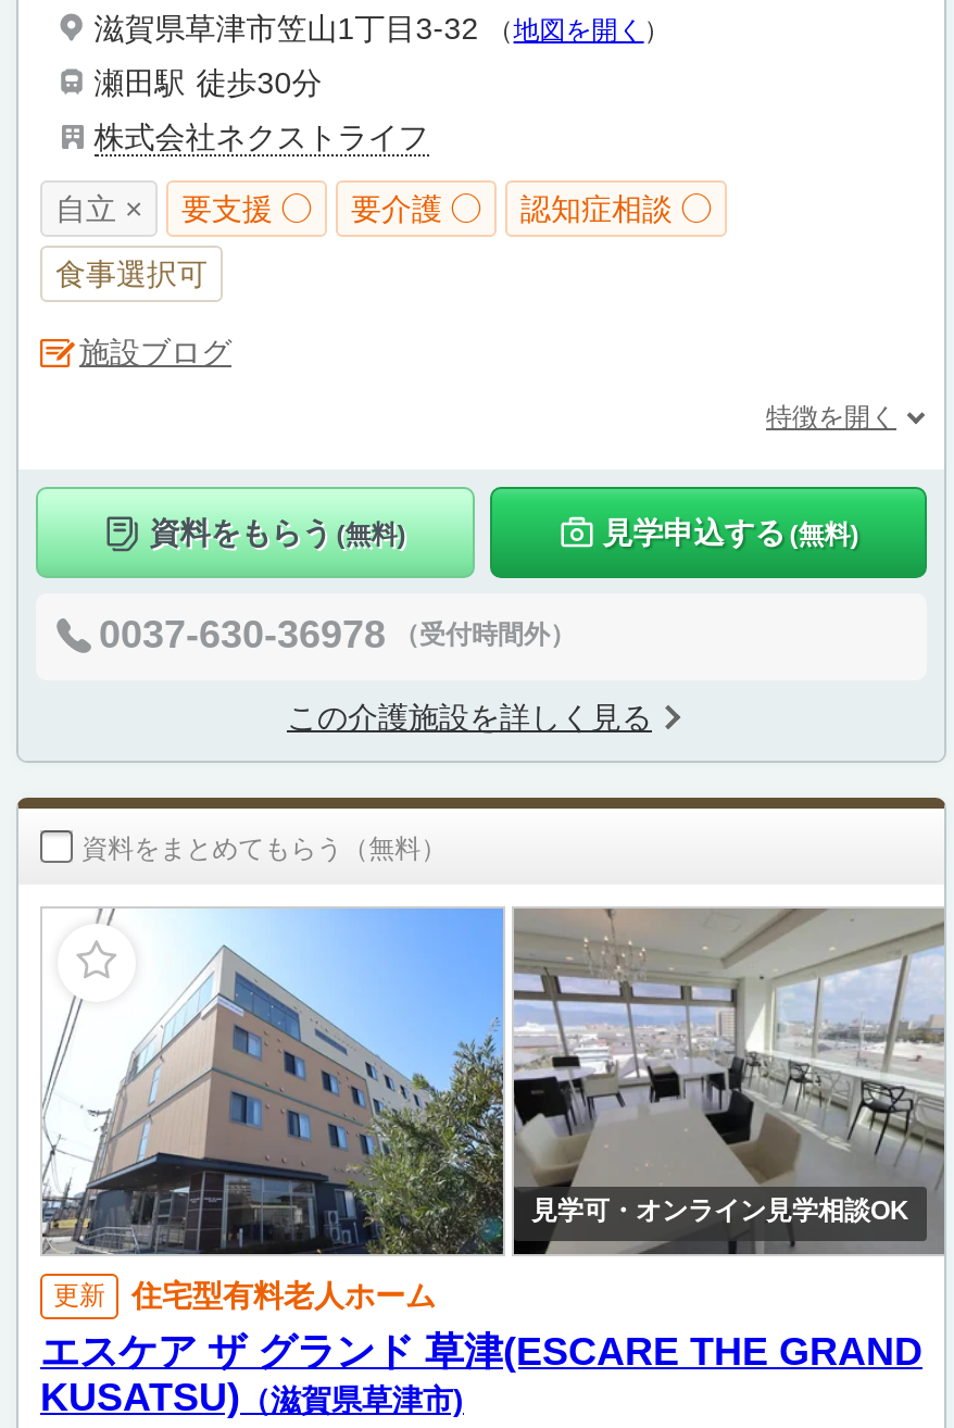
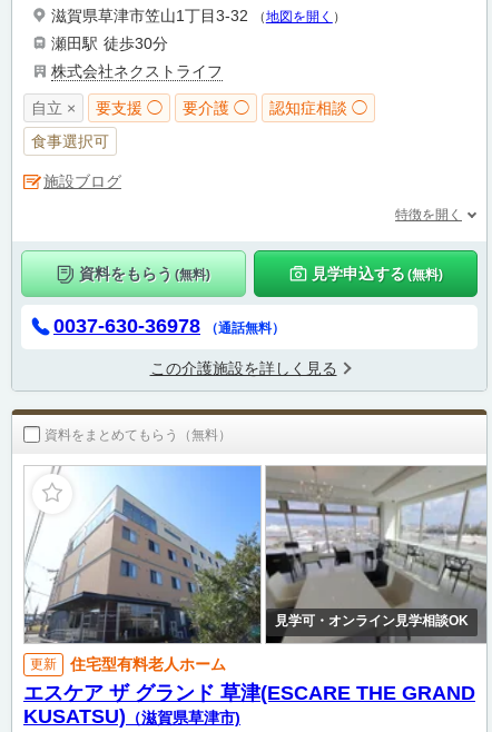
- 0037-630-36978 （受付時間外）
+ 0037-630-36978 （通話無料）
